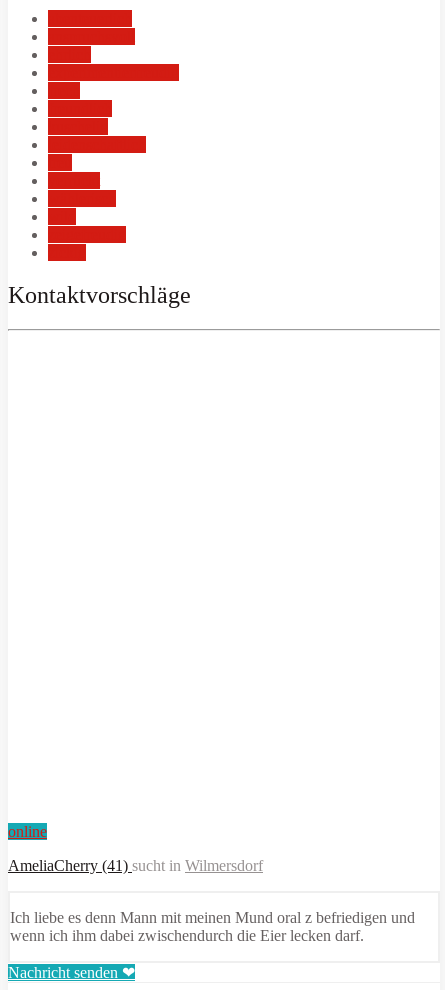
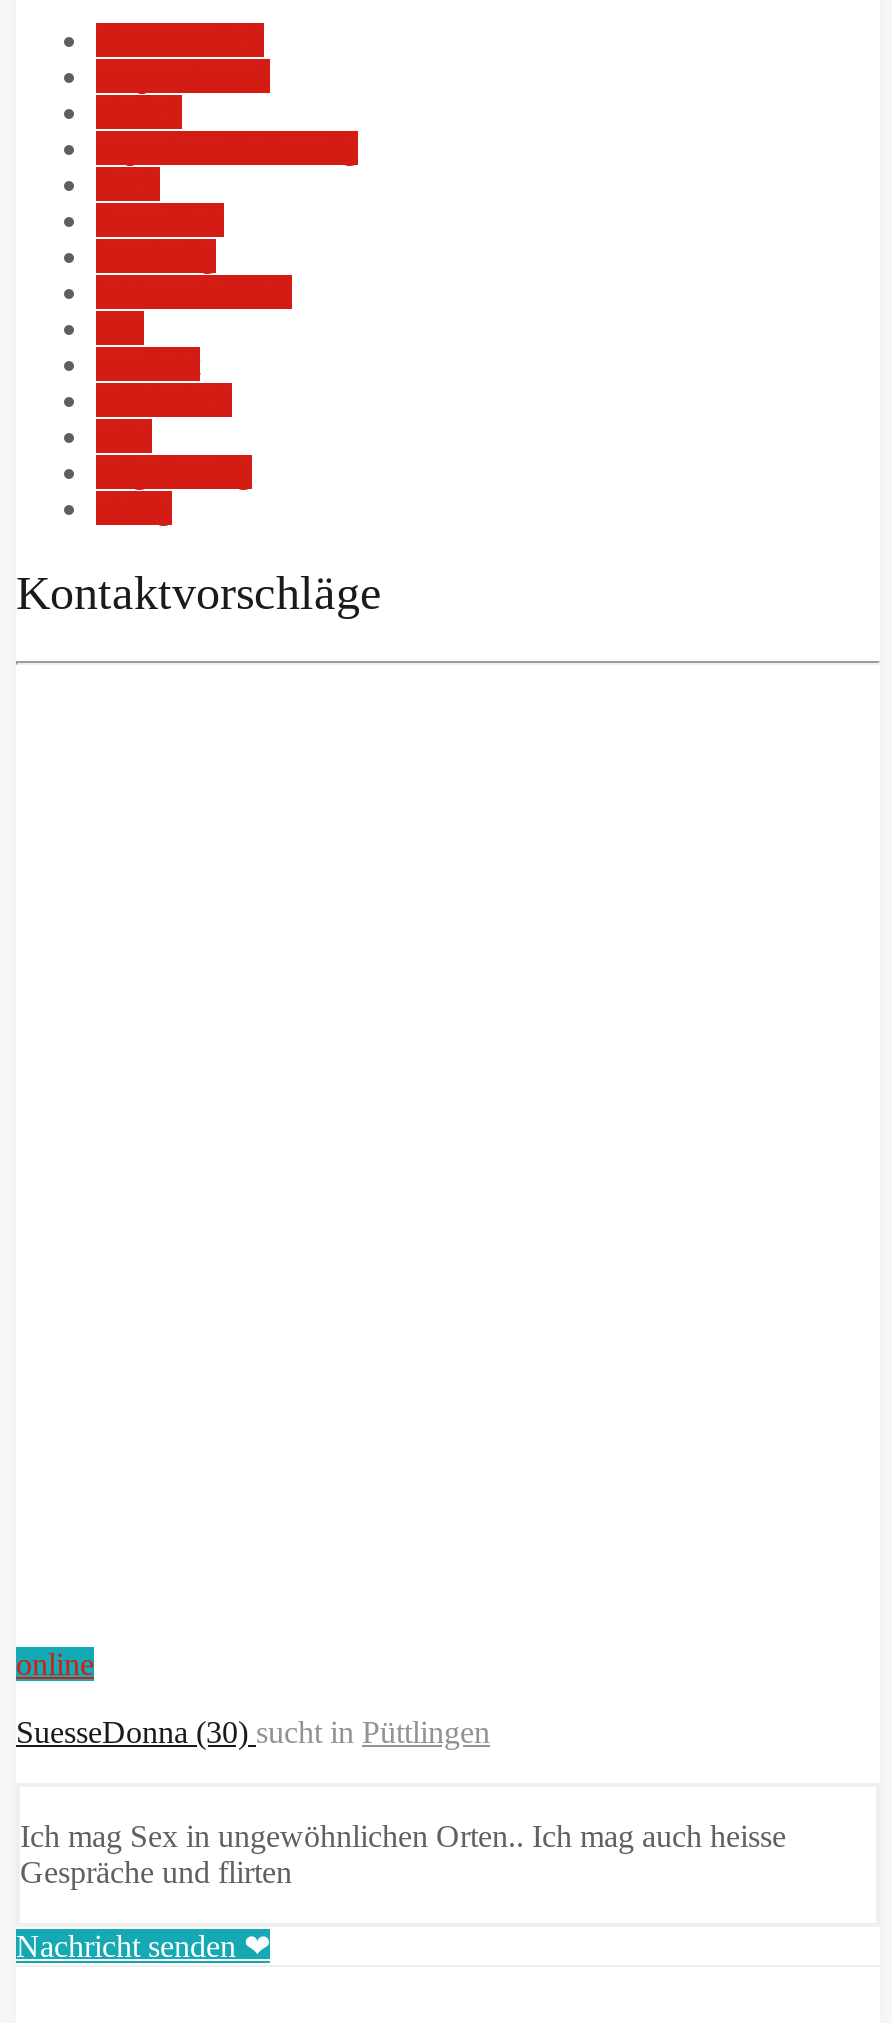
- AmeliaCherry (41) sucht in Wilmersdorf
+ SuesseDonna (30) sucht in Püttlingen

- Ich liebe es denn Mann mit meinen Mund oral z befriedigen und
- wenn ich ihm dabei zwischendurch die Eier lecken darf.
+ Ich mag Sex in ungewöhnlichen Orten.. Ich mag auch heisse
+ Gespräche und flirten
